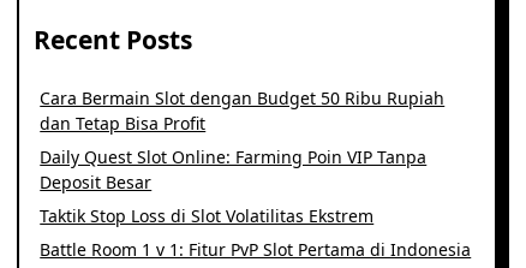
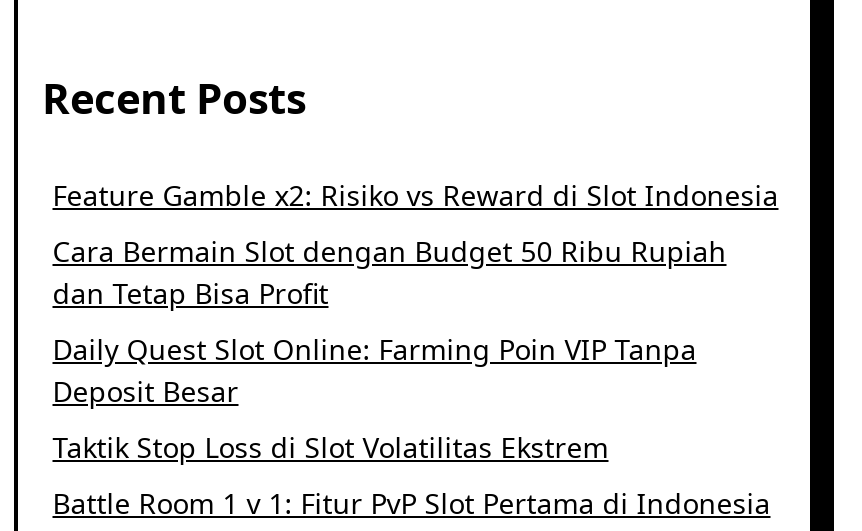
+ Feature Gamble x2: Risiko vs Reward di Slot Indonesia
